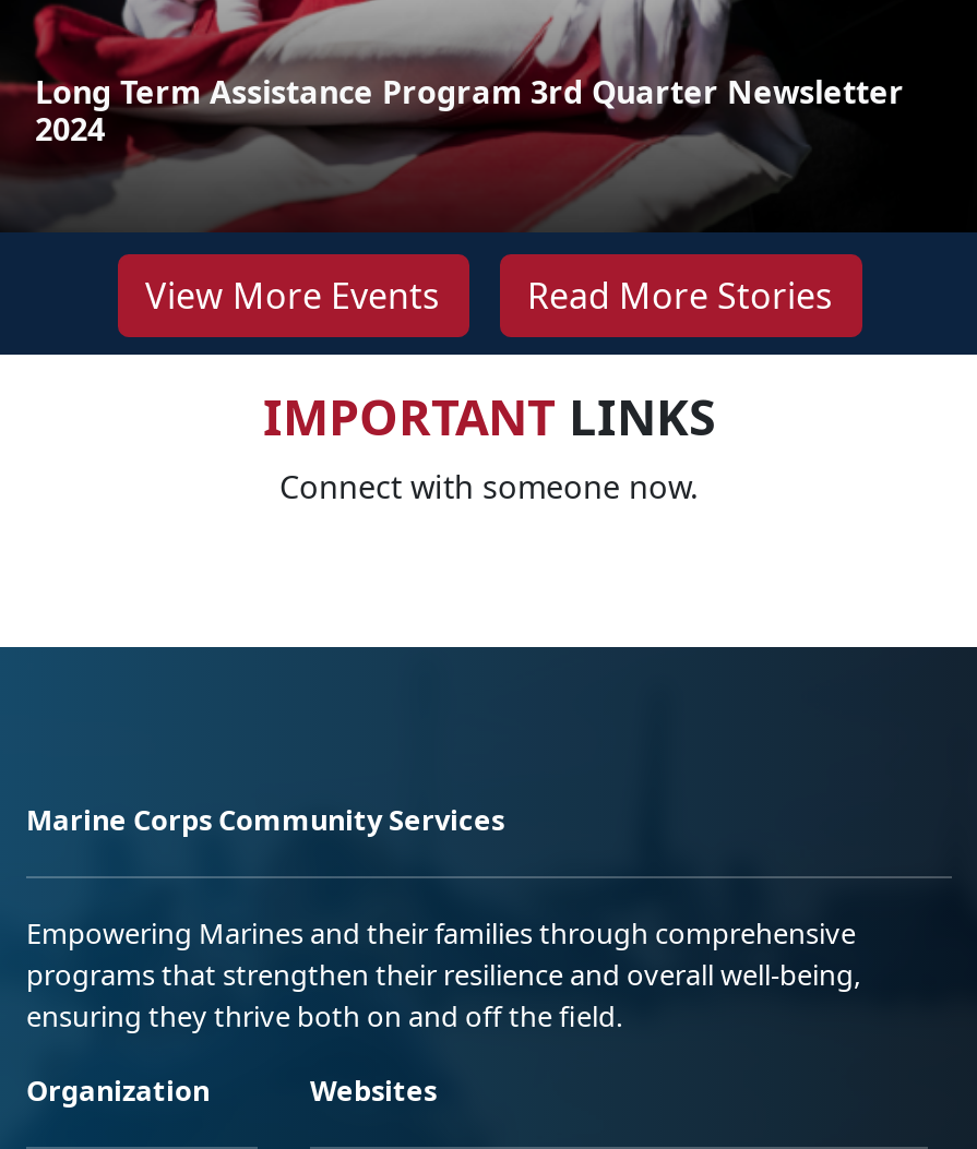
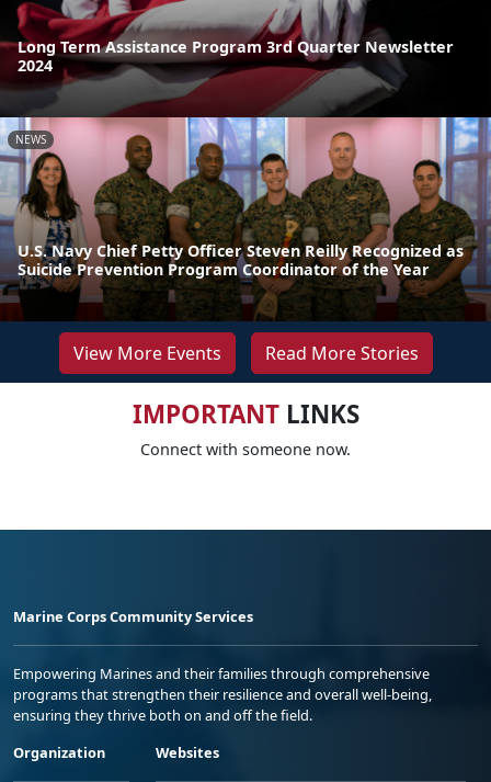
+ [image]
+ NEWS

+ U.S. Navy Chief Petty Officer Steven Reilly Recognized as
+ Suicide Prevention Program Coordinator of the Year
